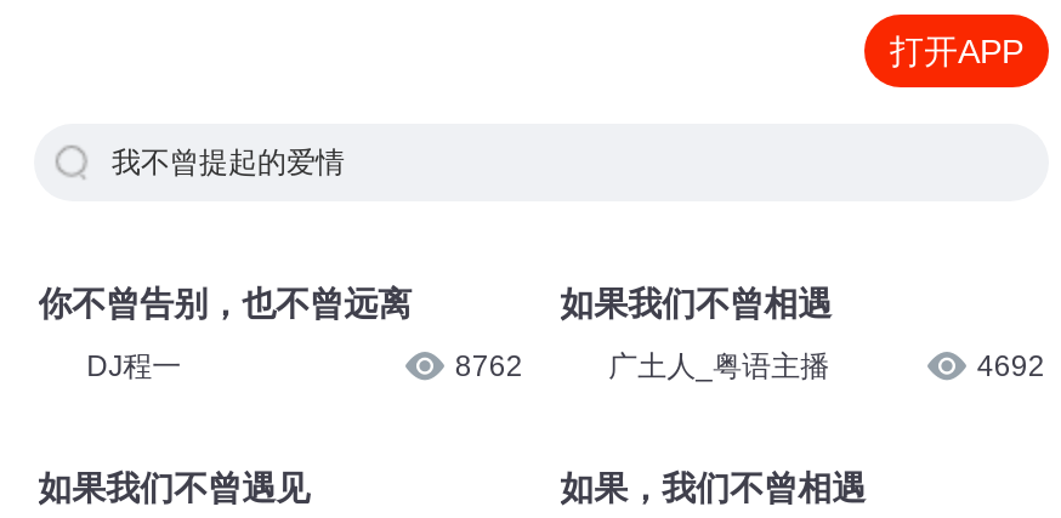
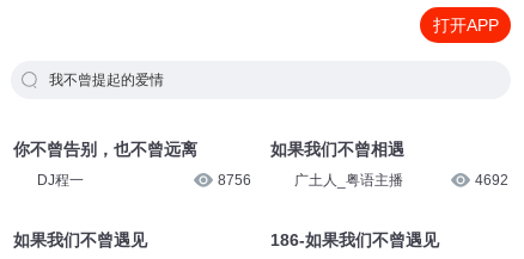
- 8762
+ 8756

- 如果，我们不曾相遇
+ 186-如果我们不曾遇见
